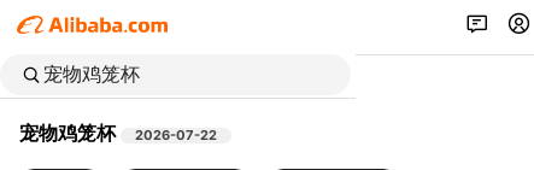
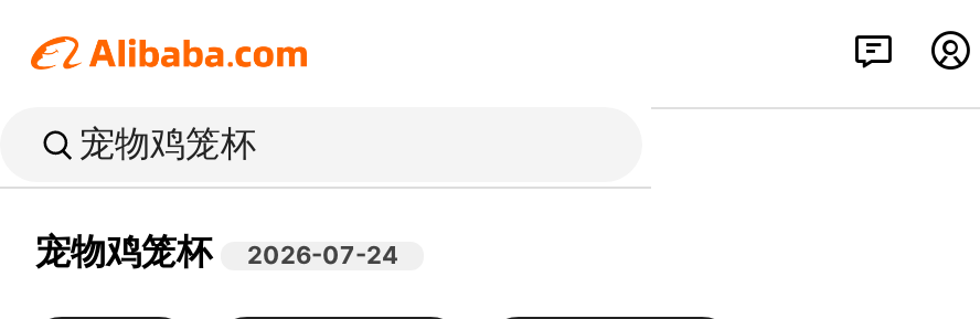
- 宠物鸡笼杯 2026-07-22
+ 宠物鸡笼杯 2026-07-24
